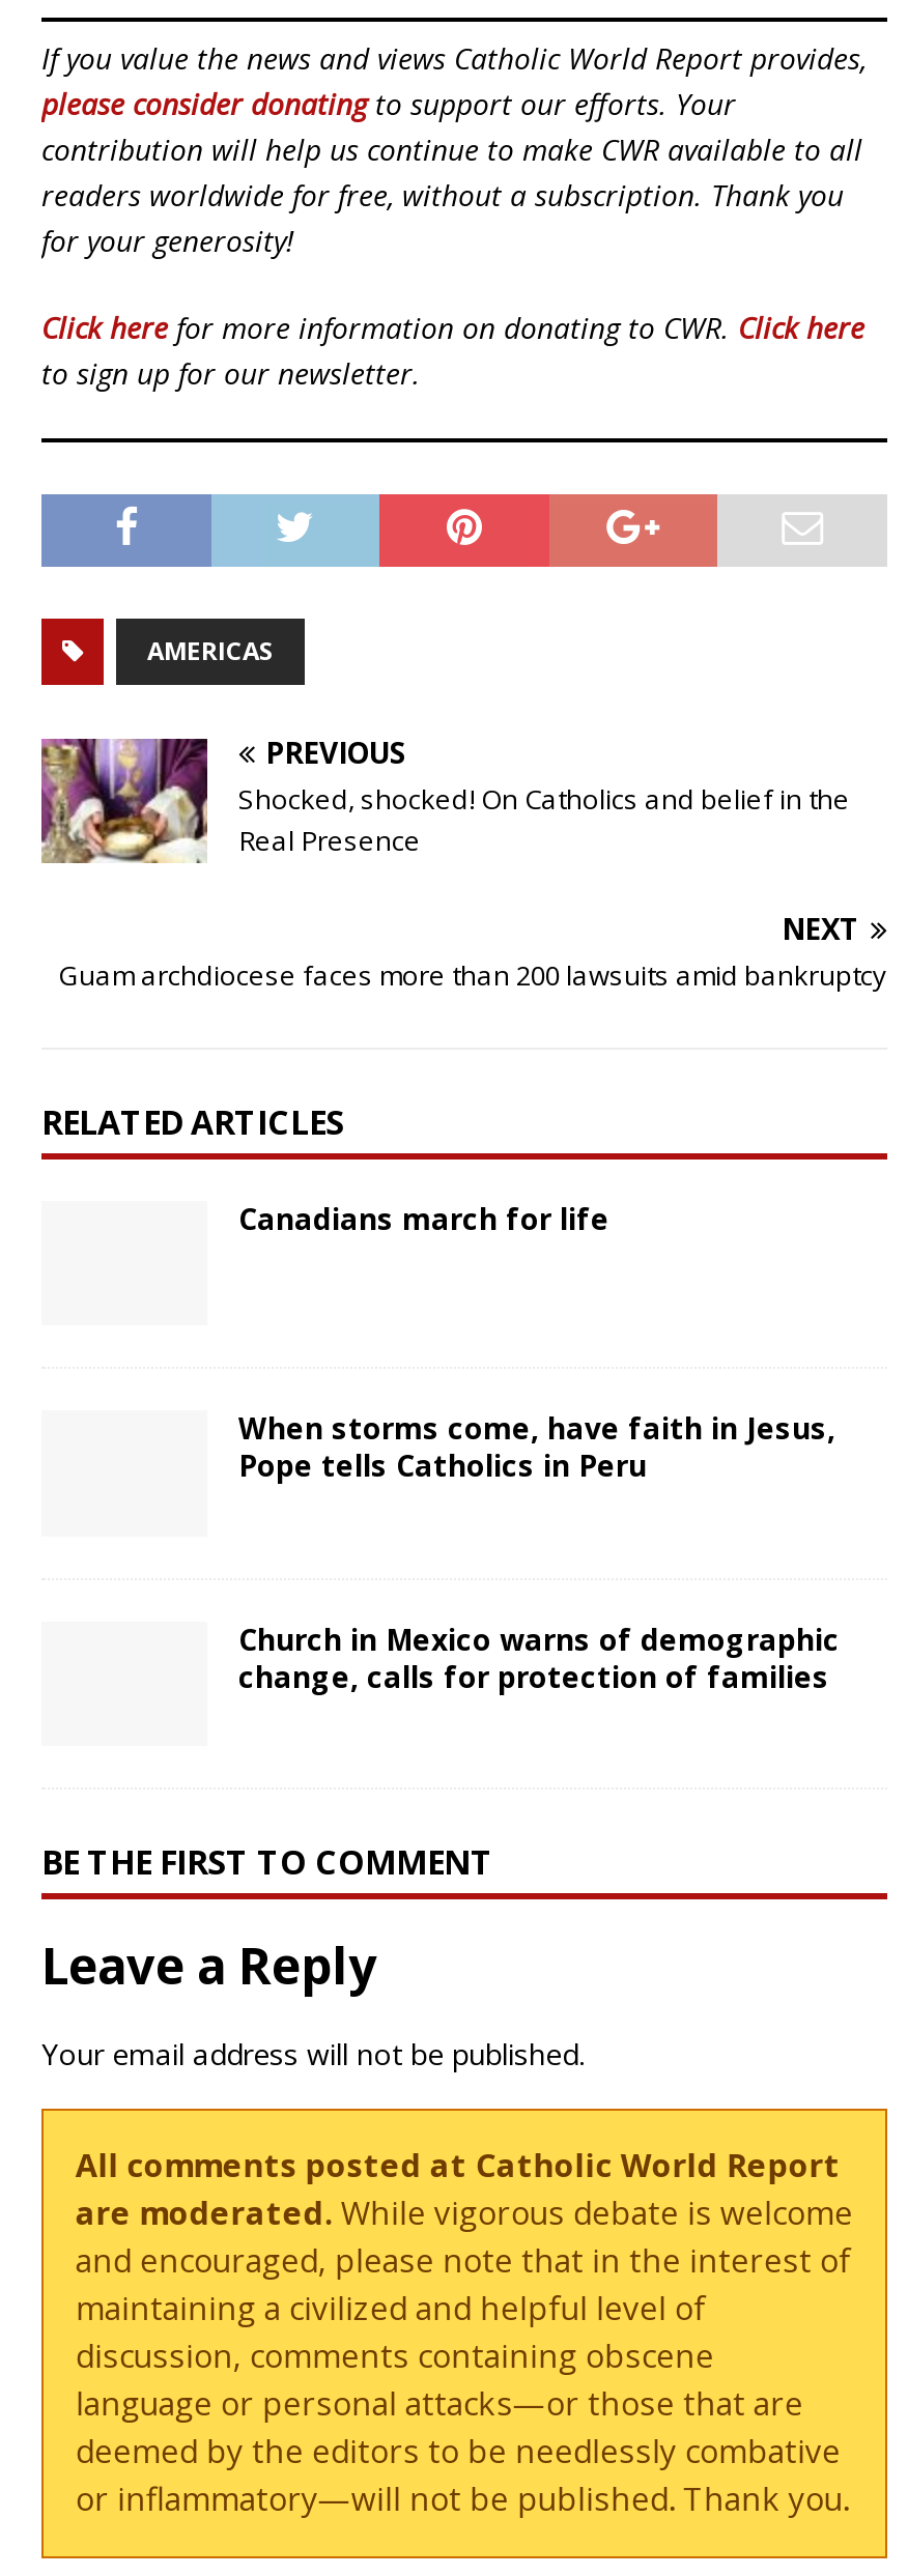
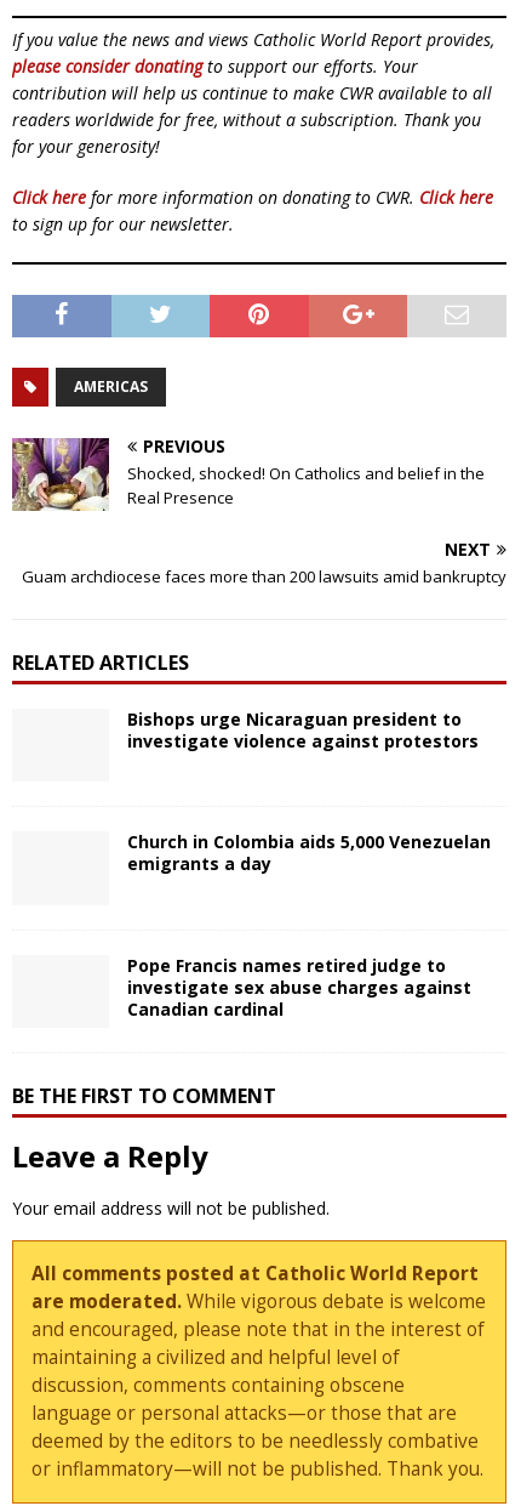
- Canadians march for life
+ Bishops urge Nicaraguan president to
+ investigate violence against protestors

- When storms come, have faith in Jesus,
- Pope tells Catholics in Peru
+ Church in Colombia aids 5,000 Venezuelan
+ emigrants a day

- Church in Mexico warns of demographic
- change, calls for protection of families
+ Pope Francis names retired judge to
+ investigate sex abuse charges against
+ Canadian cardinal
